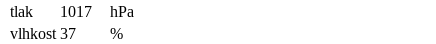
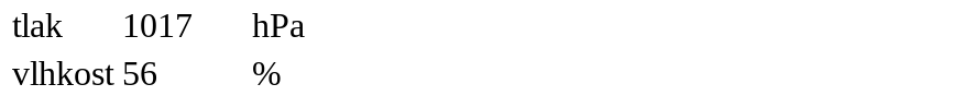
- vlhkost 37
+ vlhkost 56
